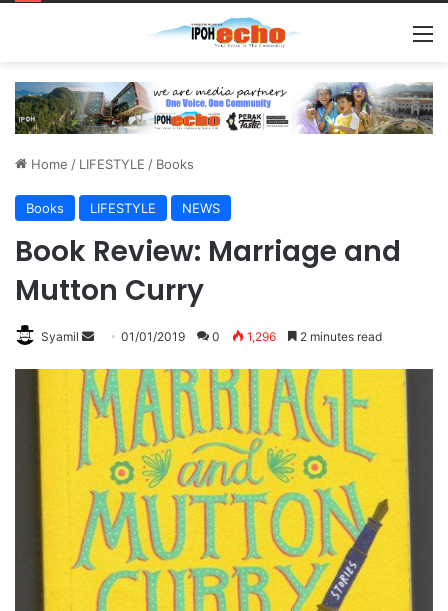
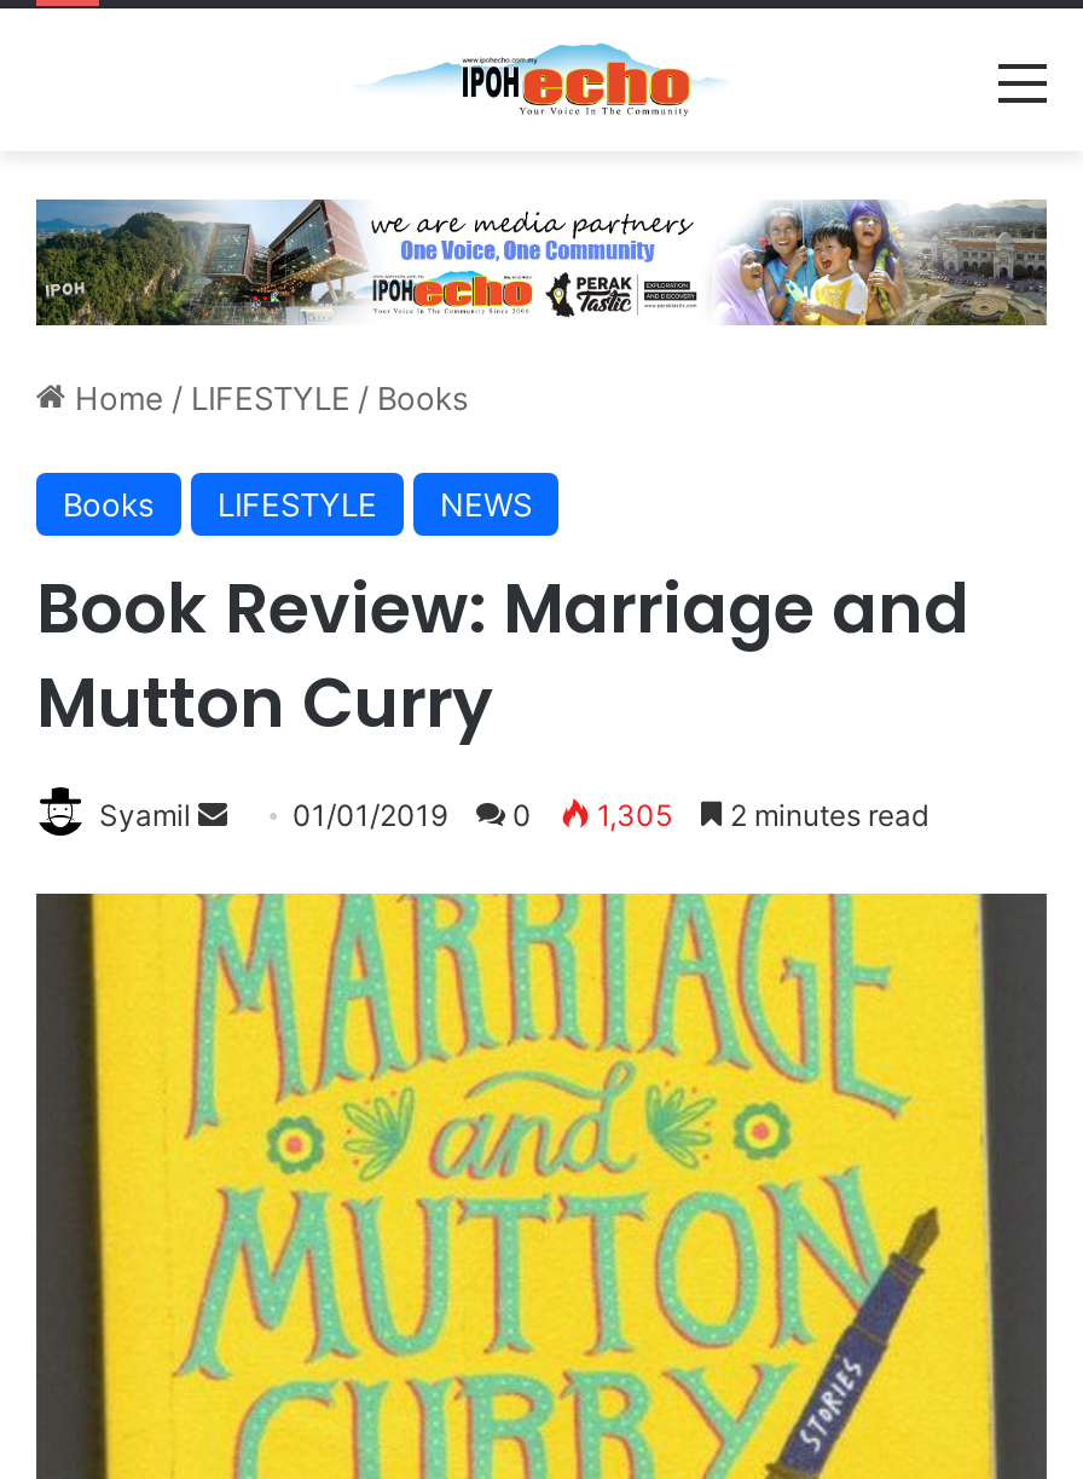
- 1,296
+ 1,305
